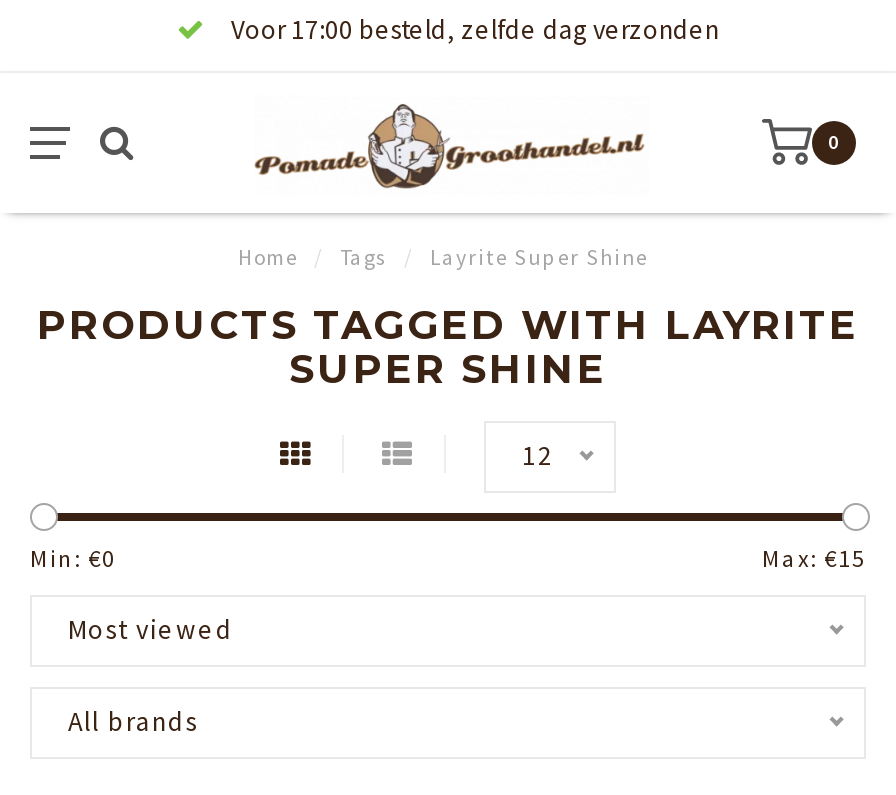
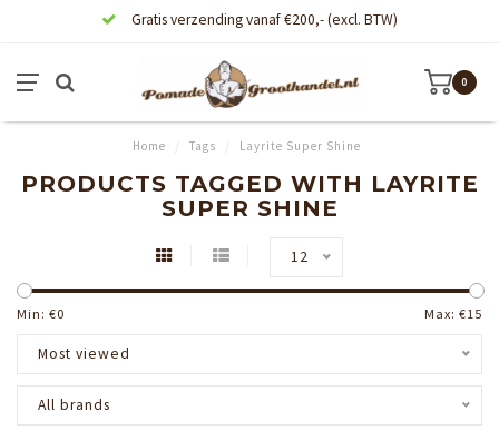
- Voor 17:00 besteld, zelfde dag verzonden
+ Gratis verzending vanaf €200,- (excl. BTW)
